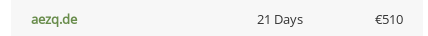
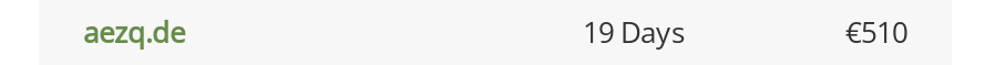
- 21 Days
+ 19 Days
